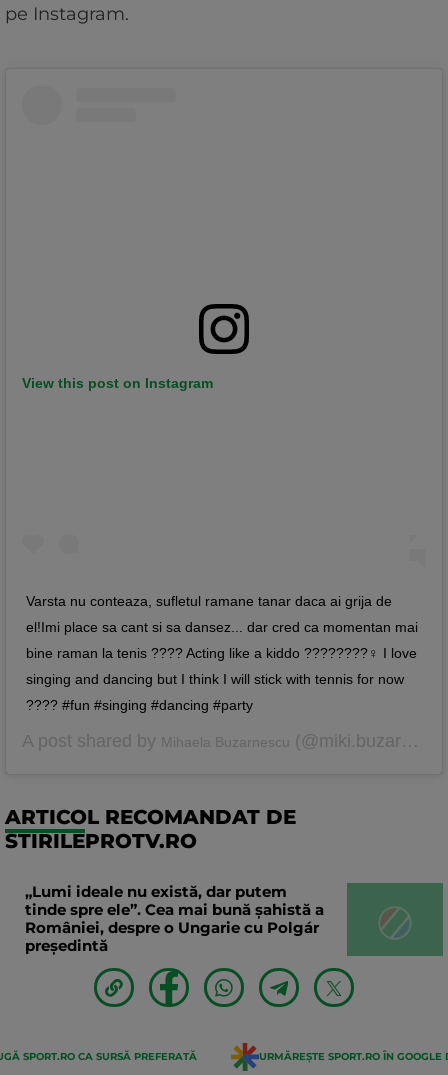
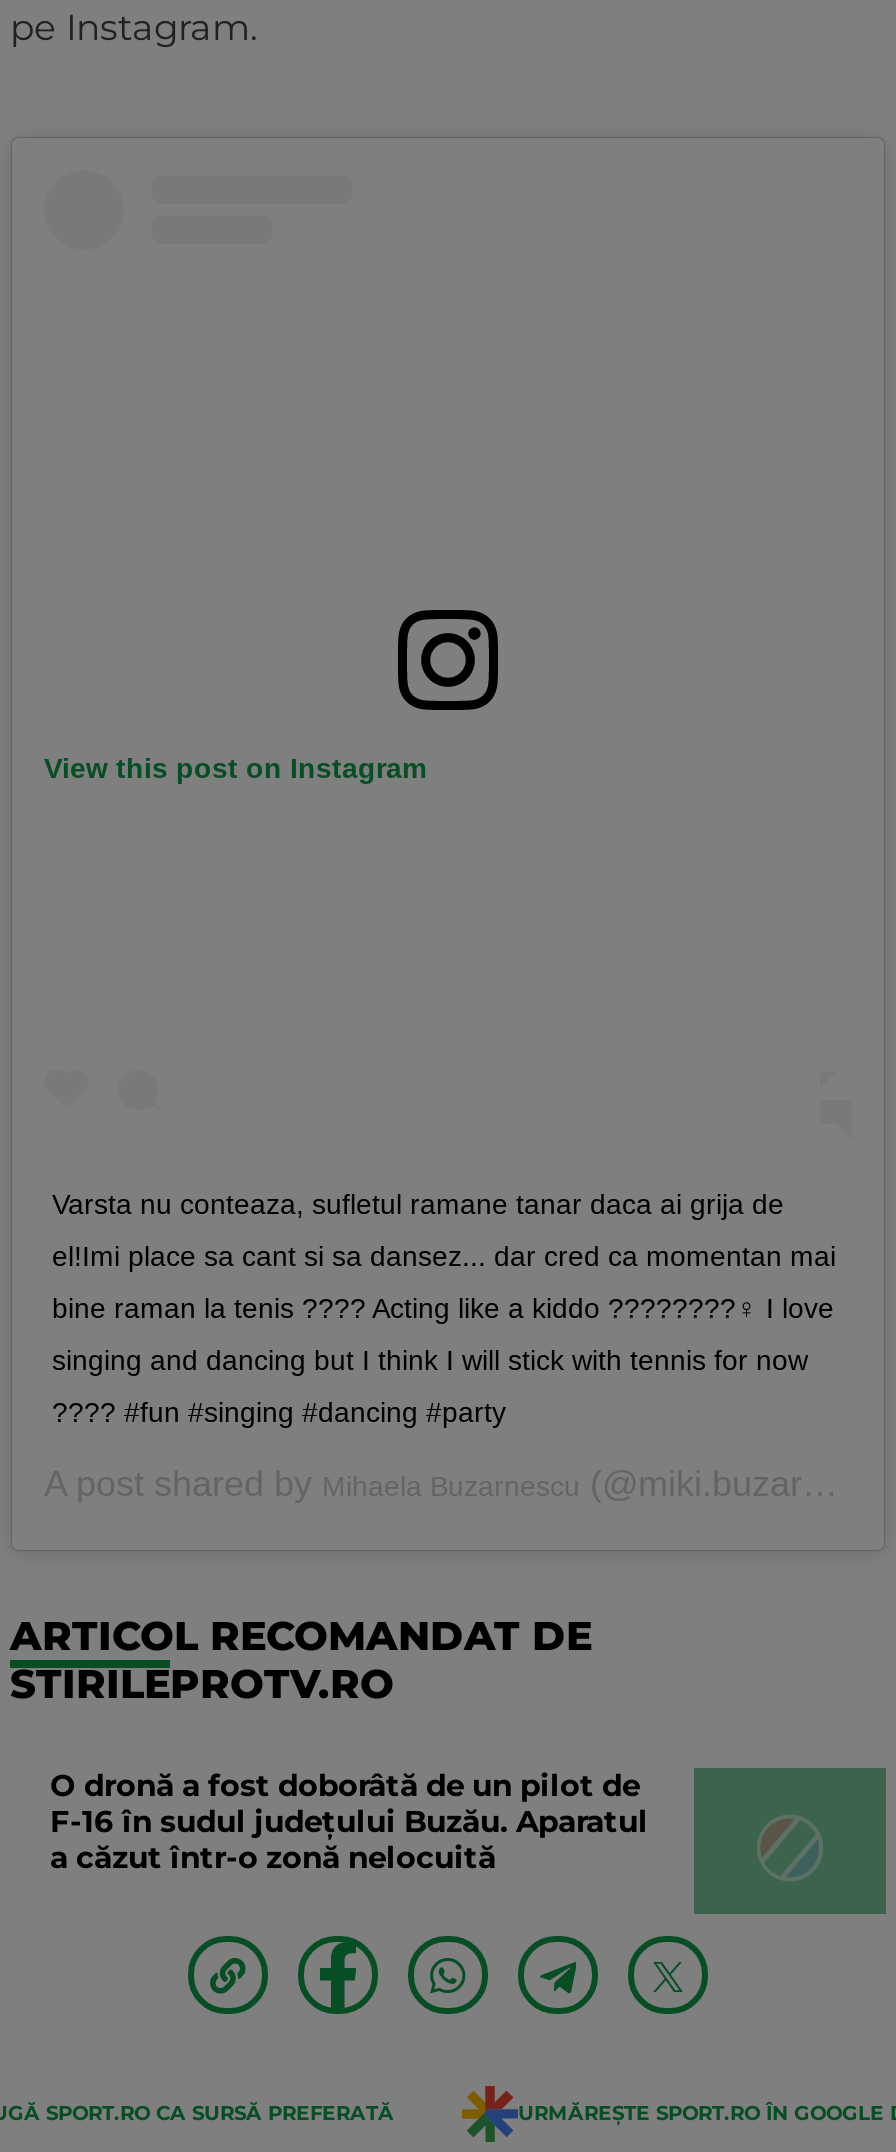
- „Lumi ideale nu există, dar putem
- tinde spre ele”. Cea mai bună șahistă a
- României, despre o Ungarie cu Polgár
- președintă
+ O dronă a fost doborâtă de un pilot de
+ F-16 în sudul județului Buzău. Aparatul
+ a căzut într-o zonă nelocuită
